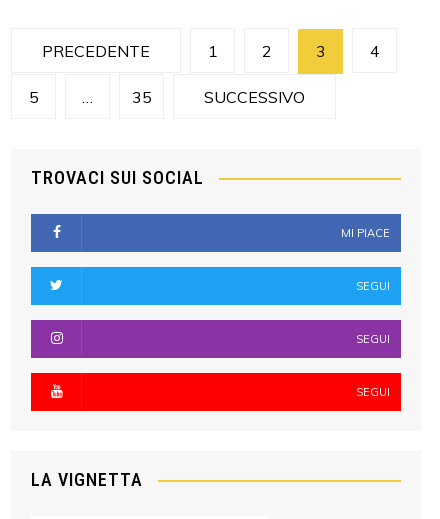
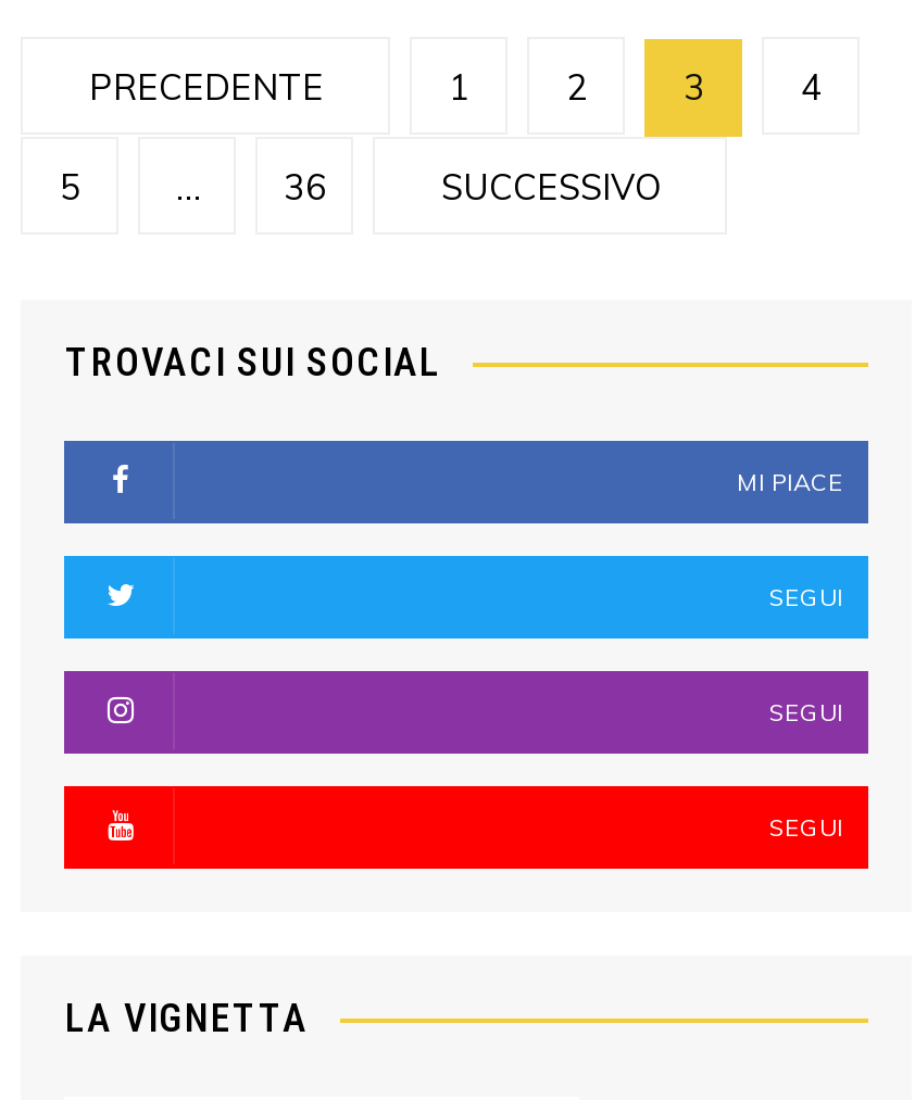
- 35
+ 36
